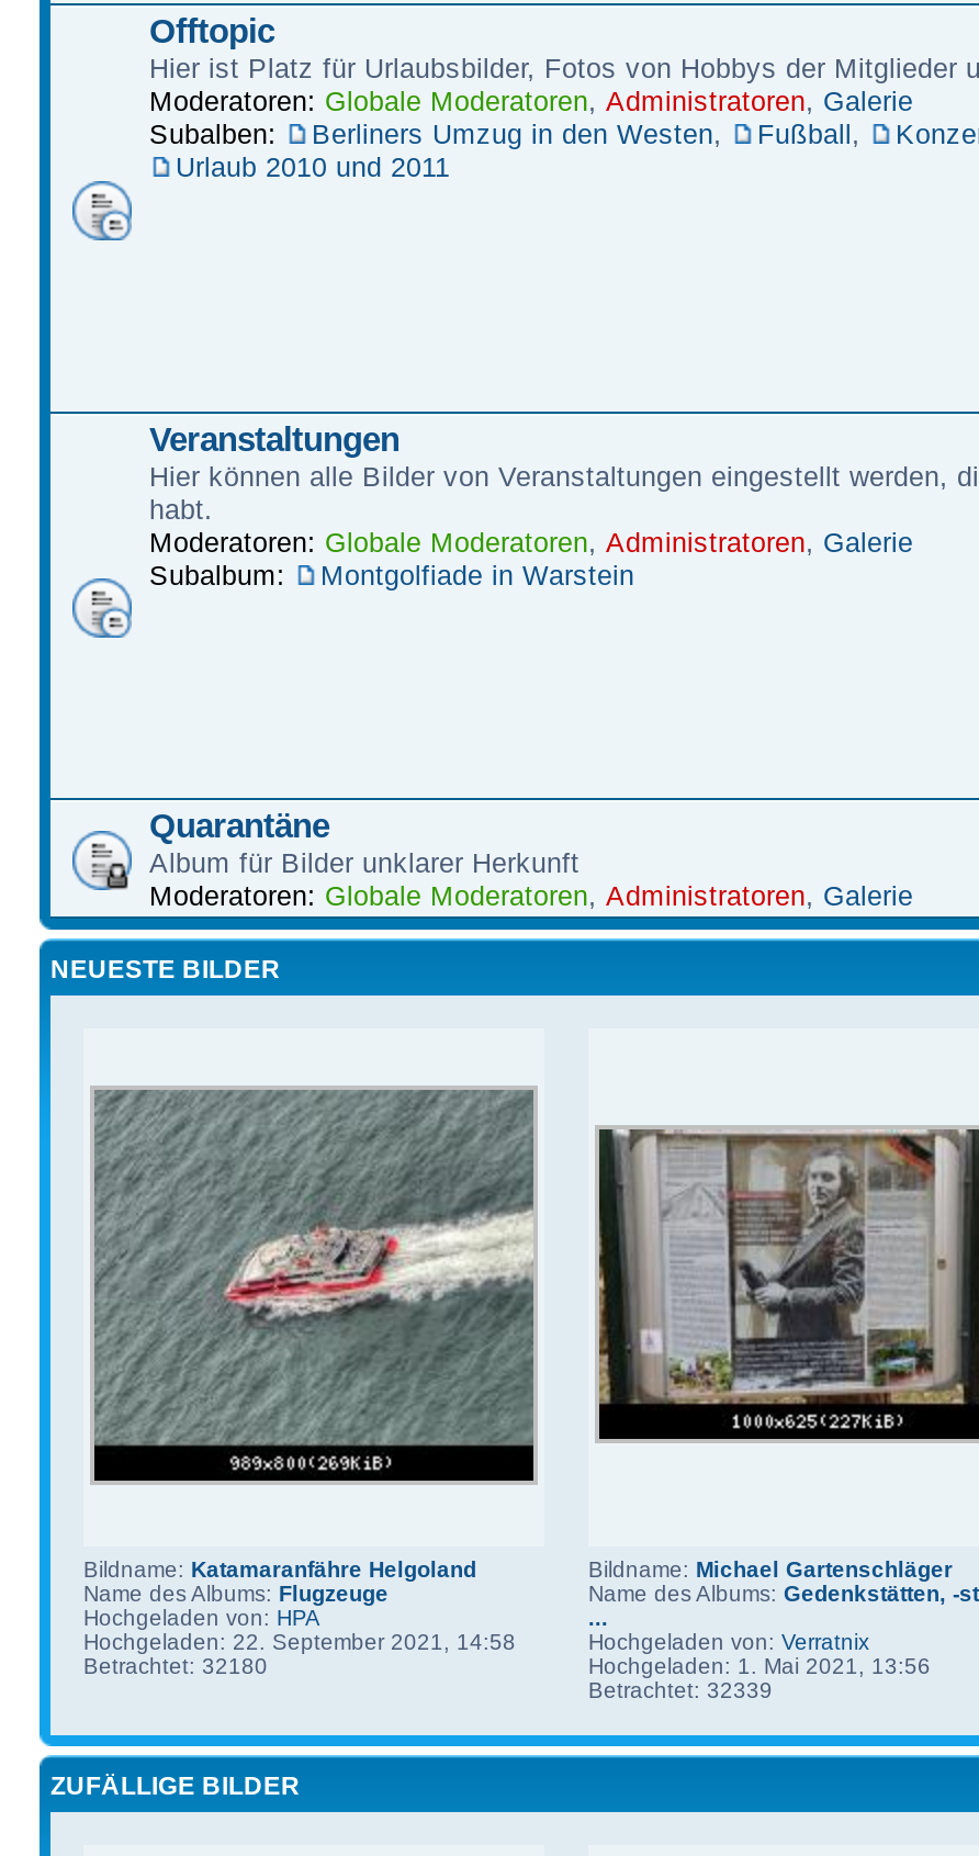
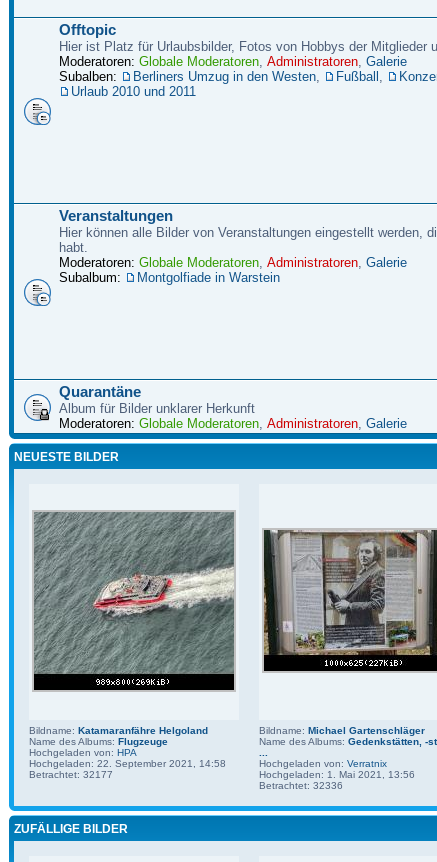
- Betrachtet: 32180
+ Betrachtet: 32177

- Betrachtet: 32339
+ Betrachtet: 32336
